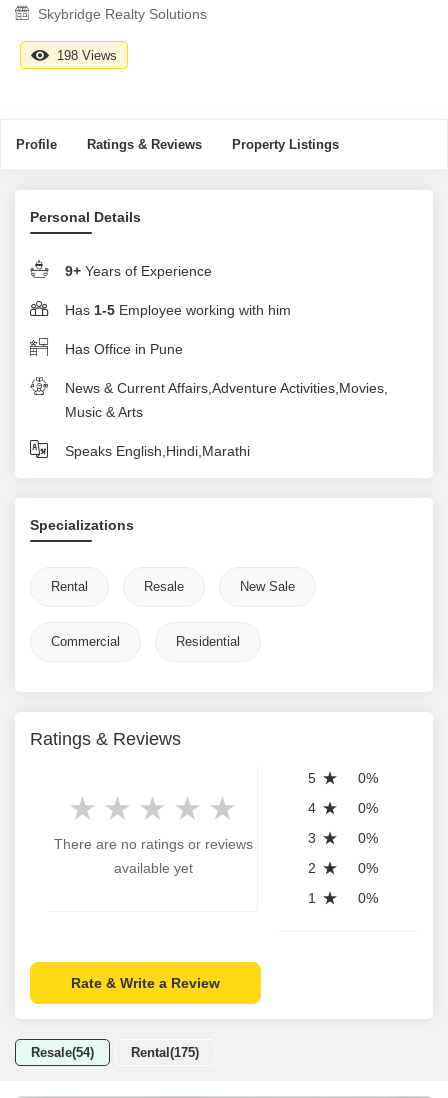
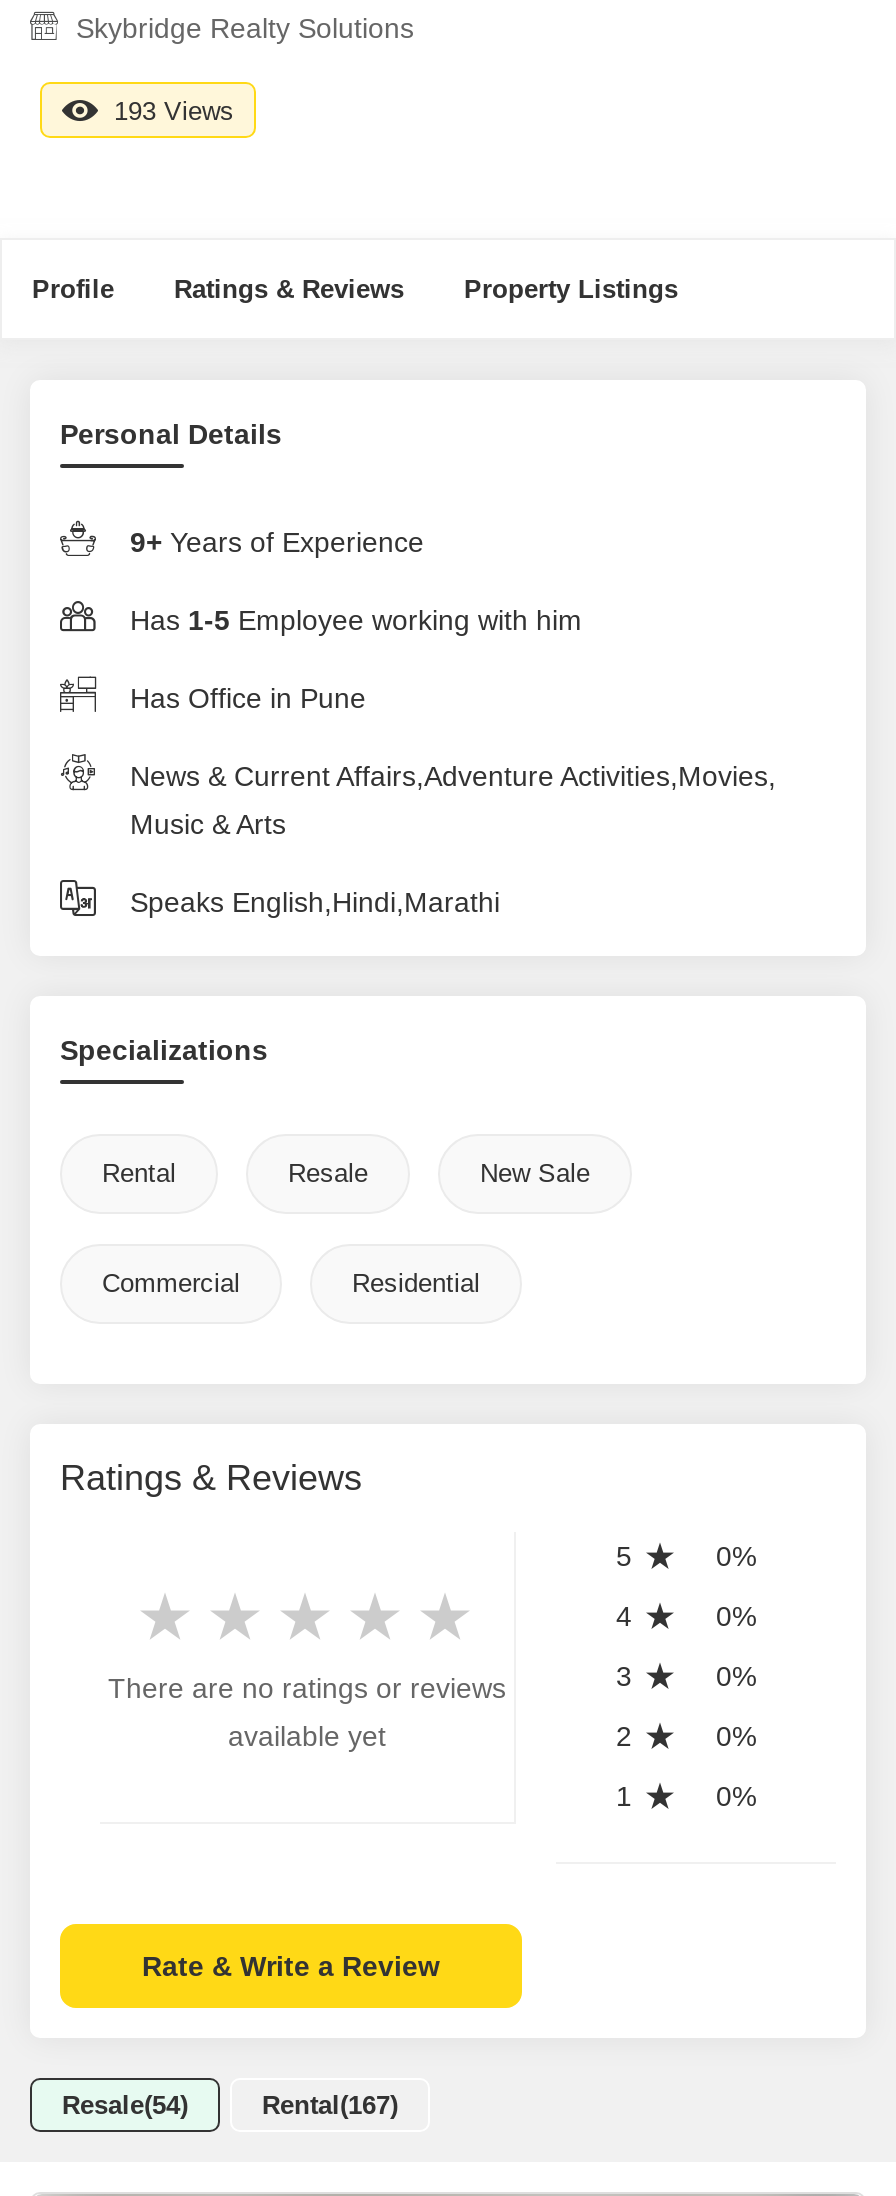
- 198 Views
+ 193 Views

- Rental(175)
+ Rental(167)
